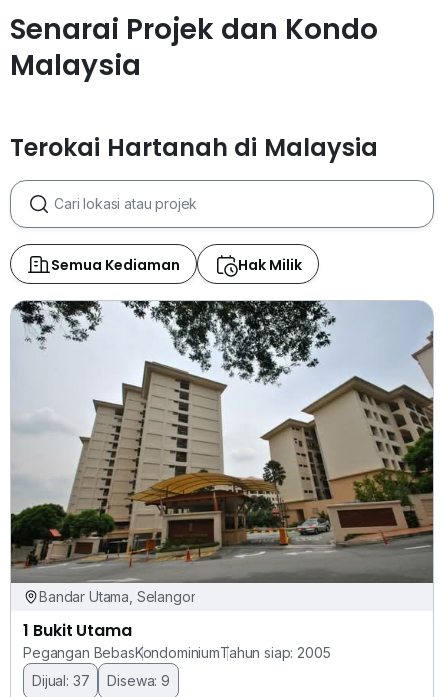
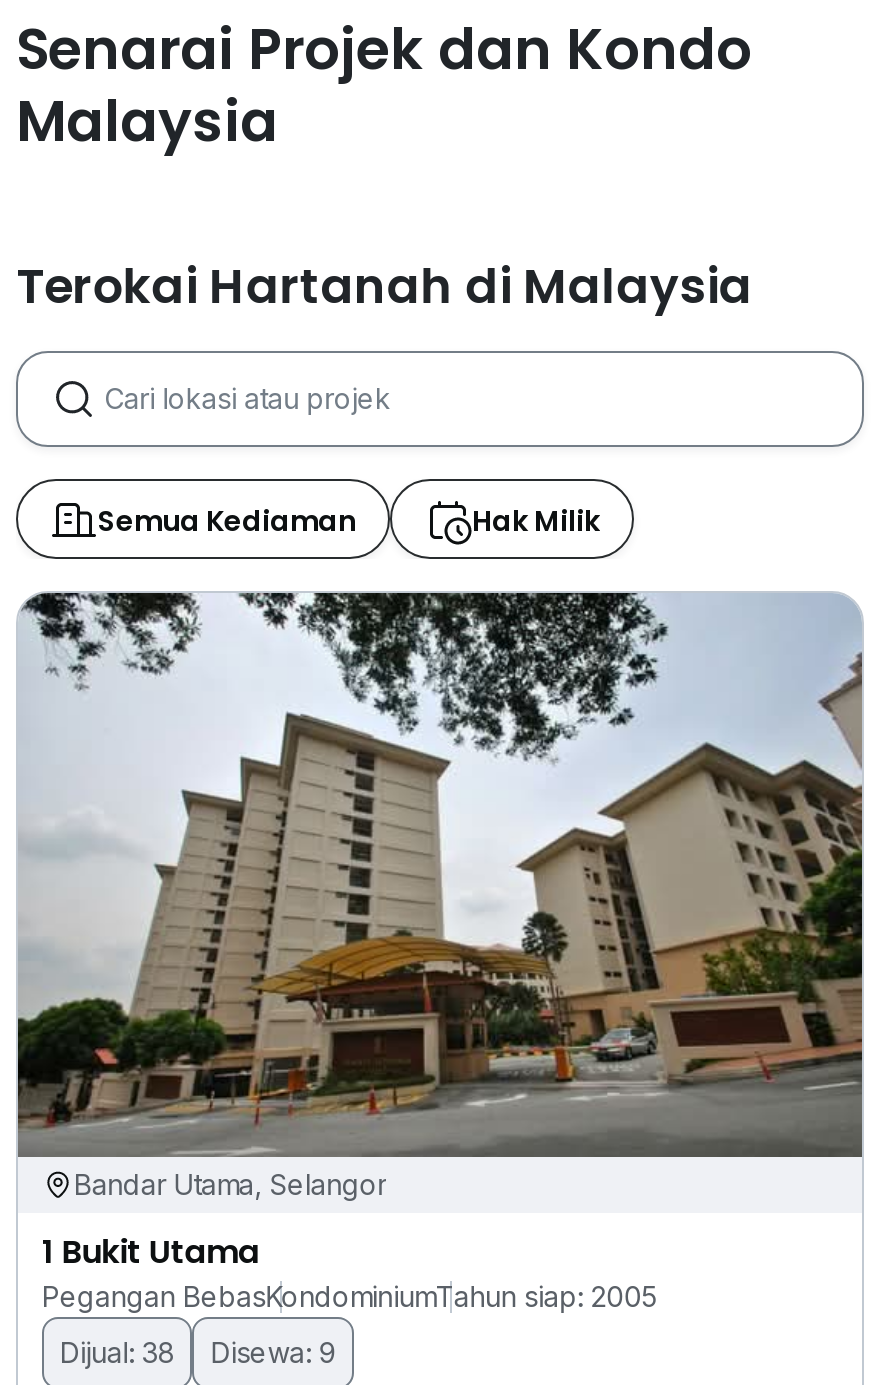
- Dijual: 37 Disewa: 9
+ Dijual: 38 Disewa: 9
